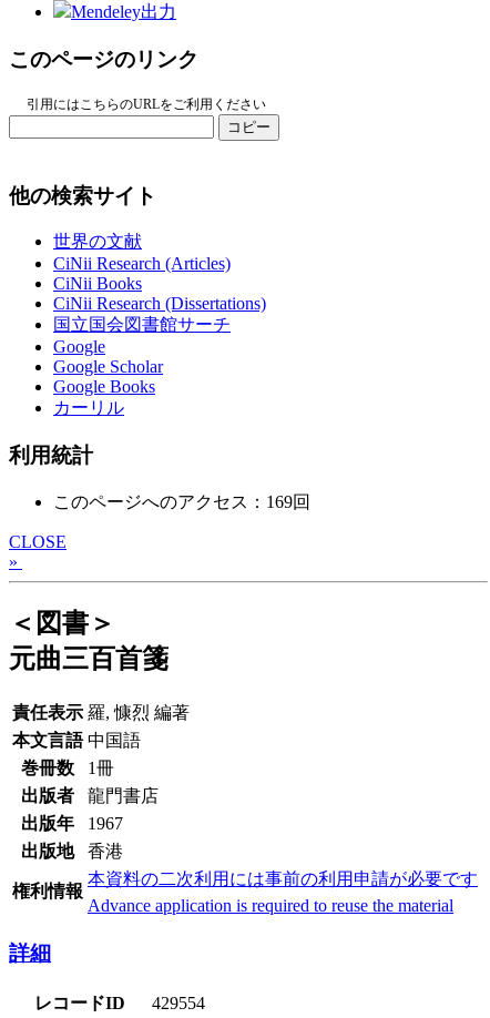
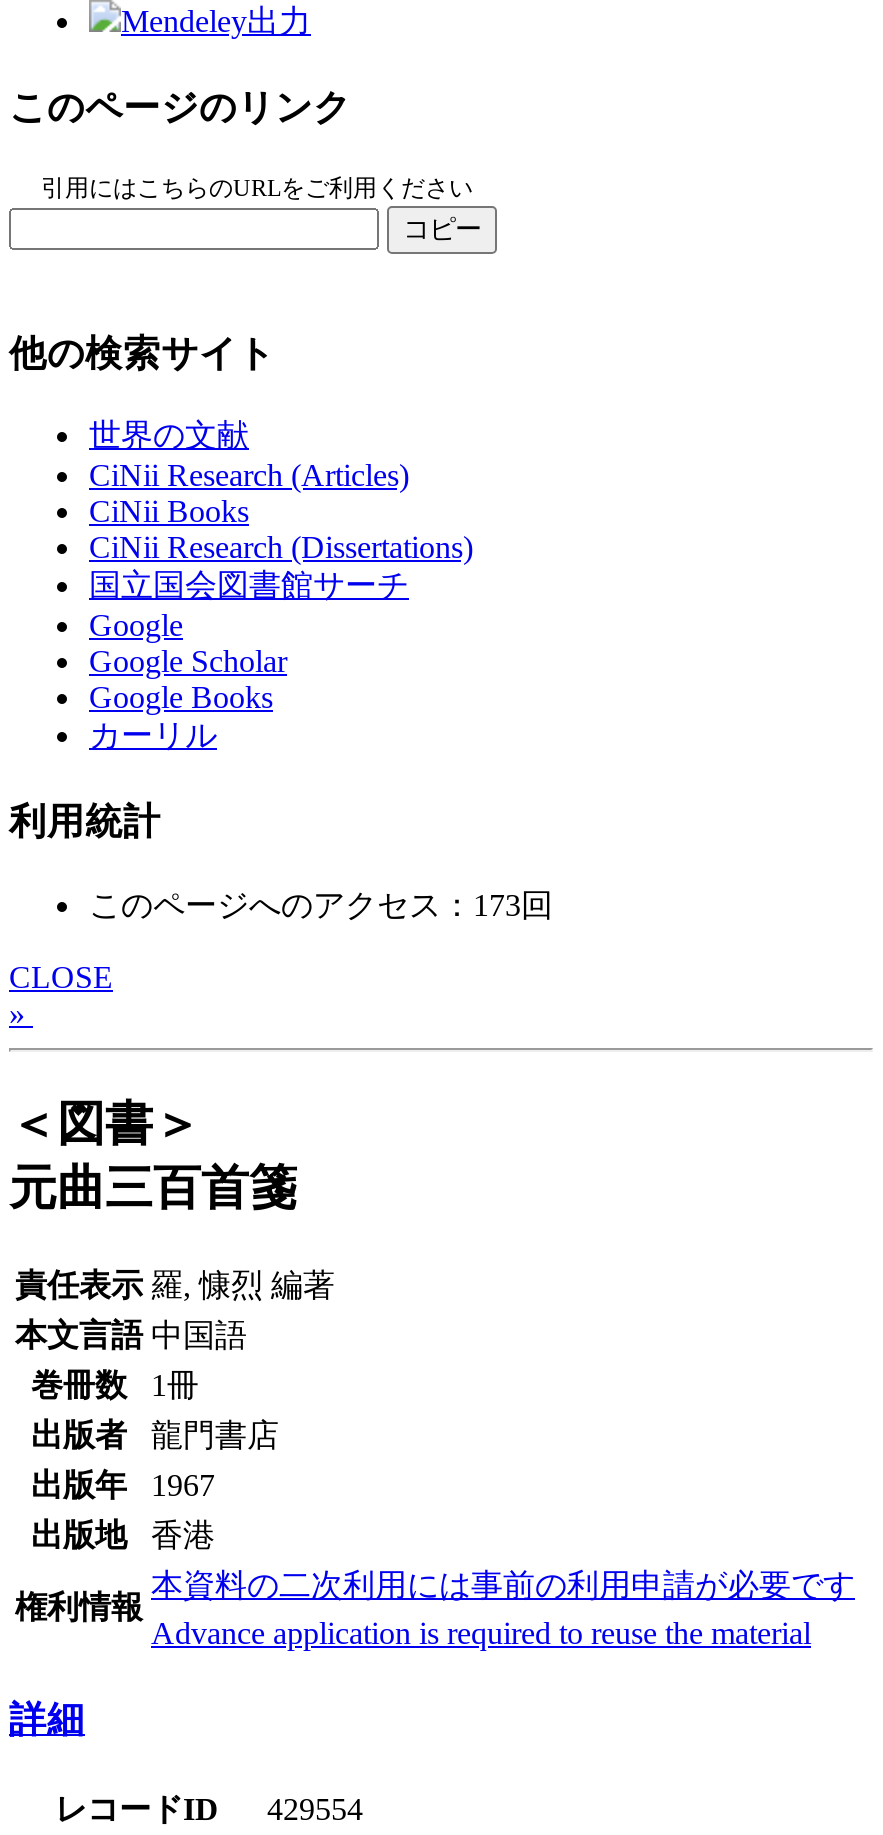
- このページへのアクセス：169回
+ このページへのアクセス：173回
